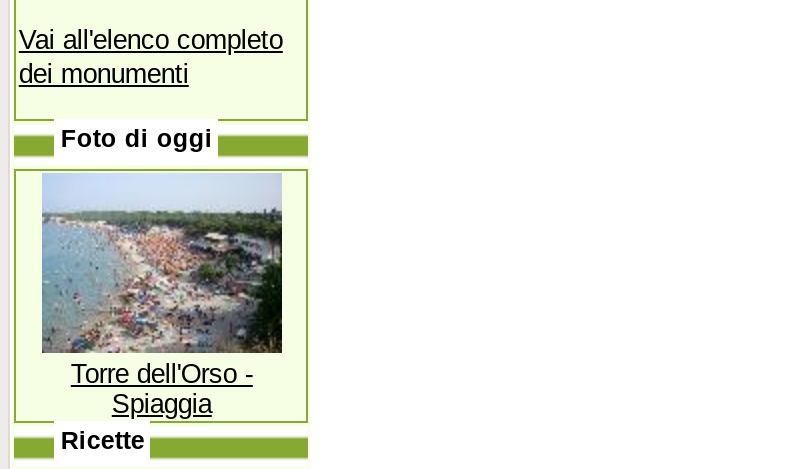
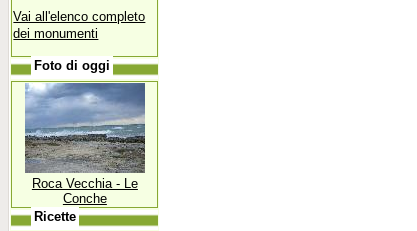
- [image]
- Torre dell'Orso -
- Spiaggia
+ [image]
+ Roca Vecchia - Le
+ Conche
